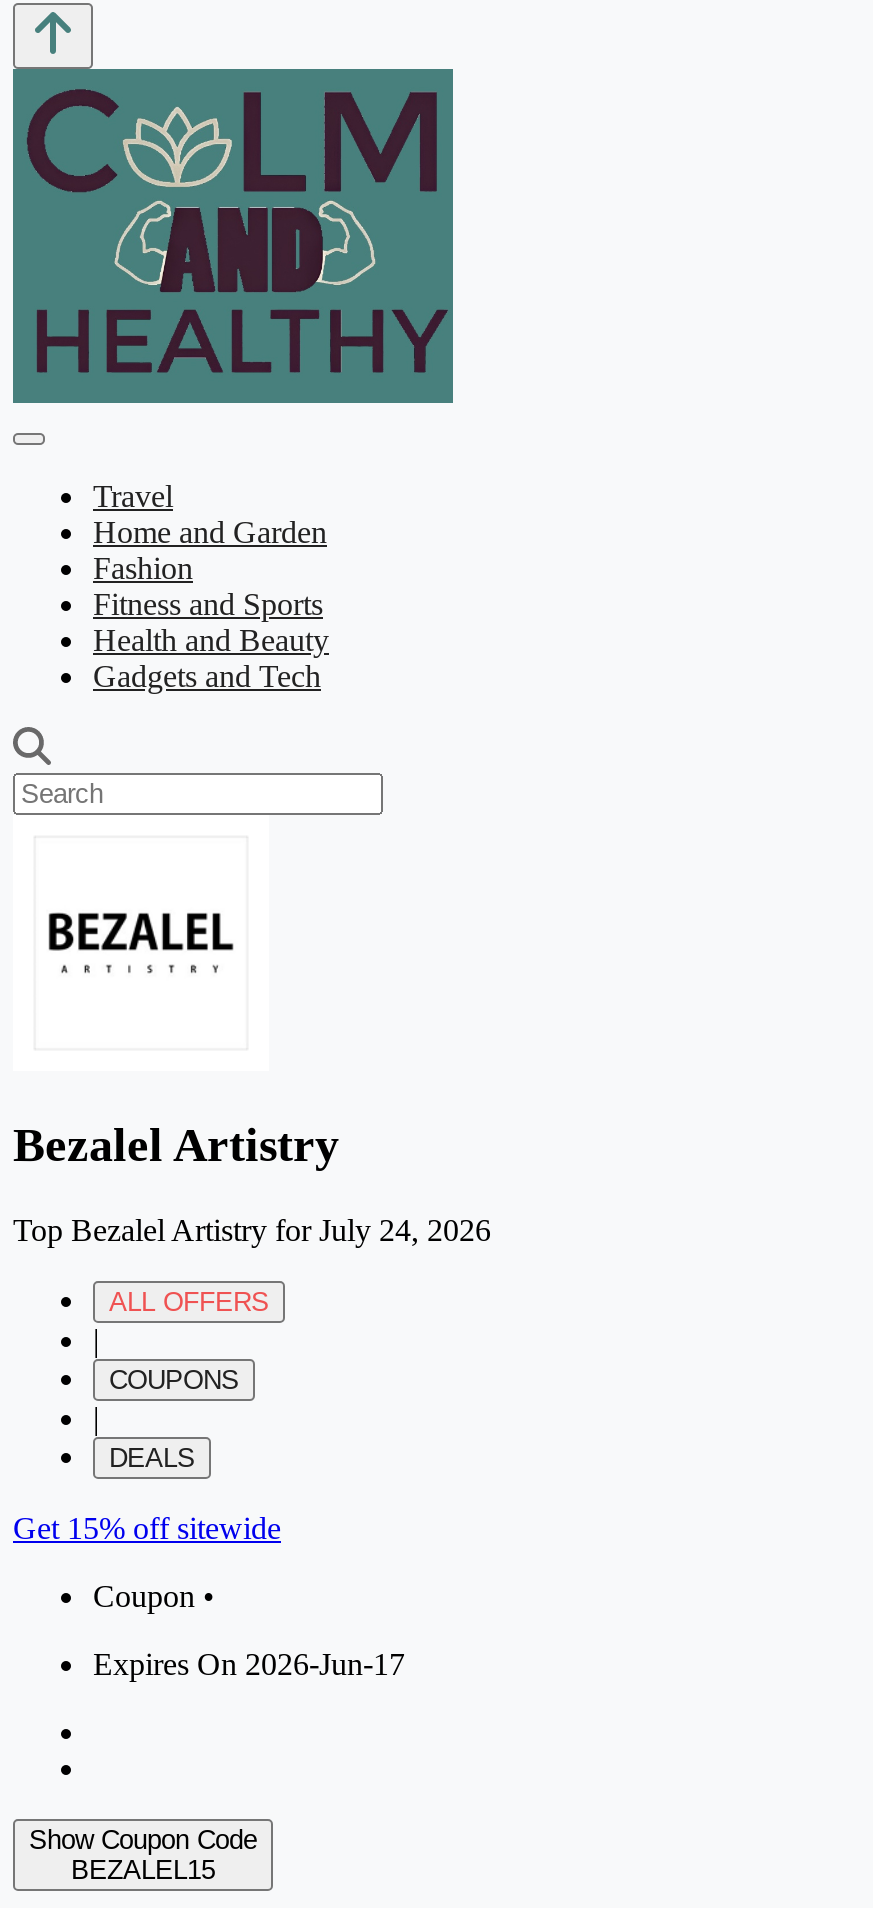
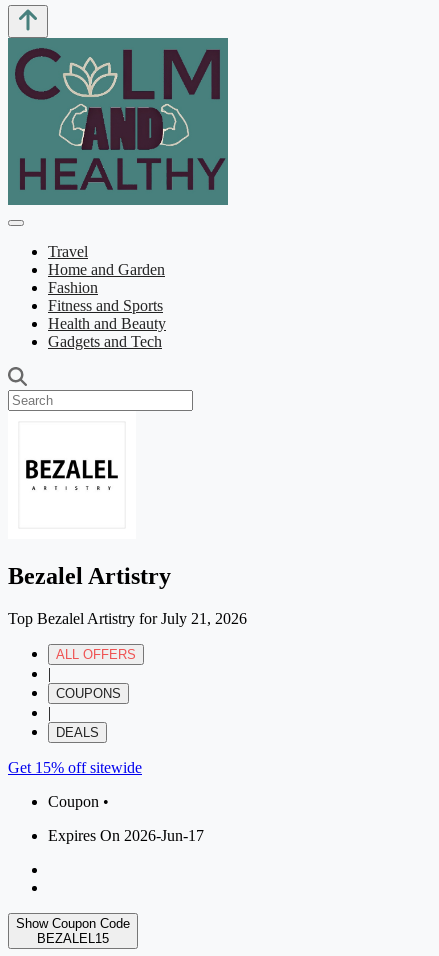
- Top Bezalel Artistry for July 24, 2026
+ Top Bezalel Artistry for July 21, 2026
